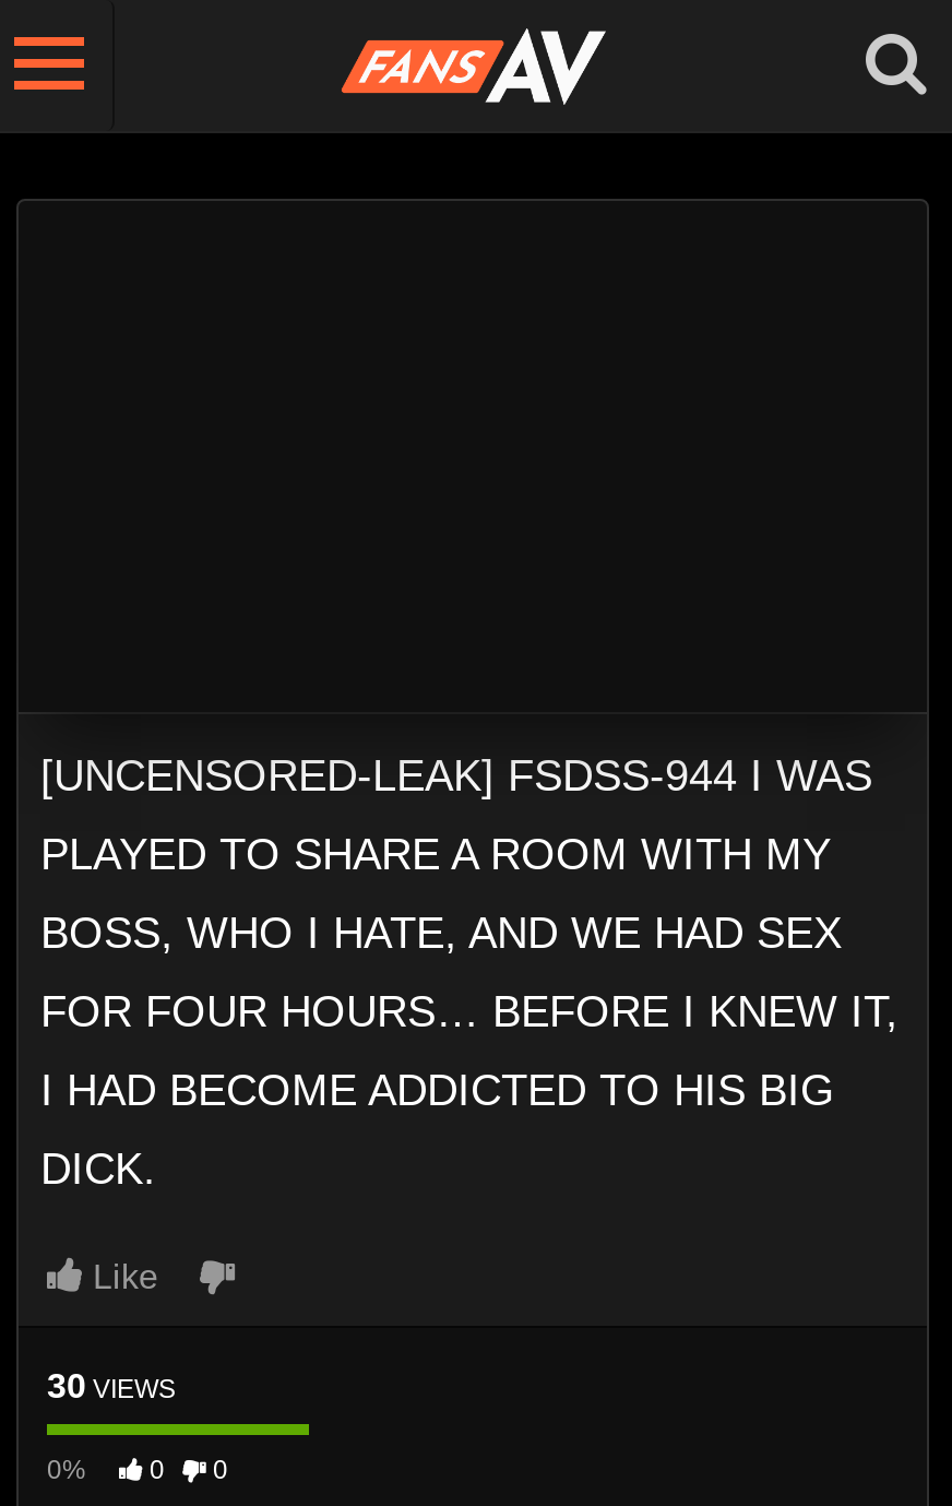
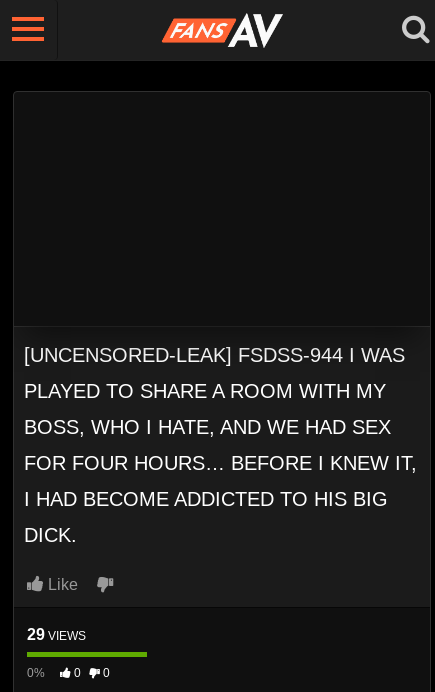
- 30 VIEWS
+ 29 VIEWS
